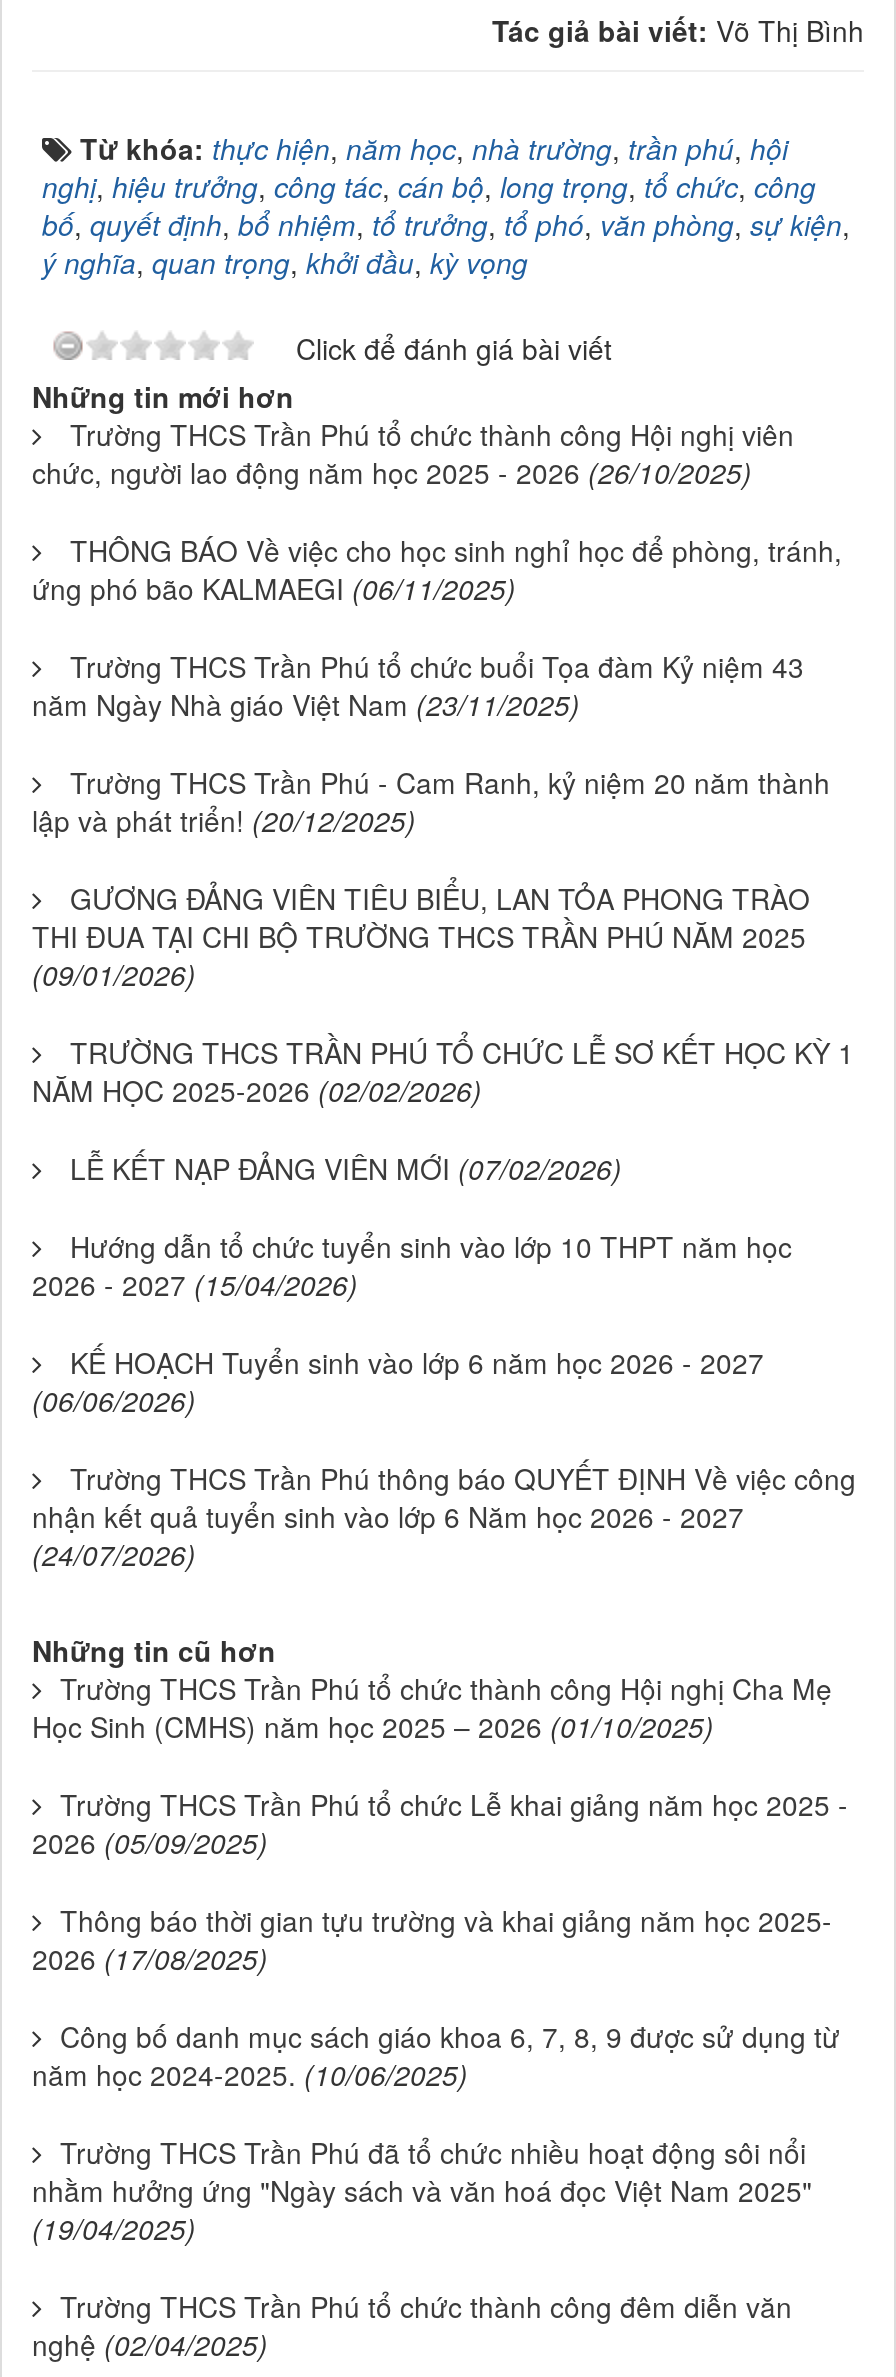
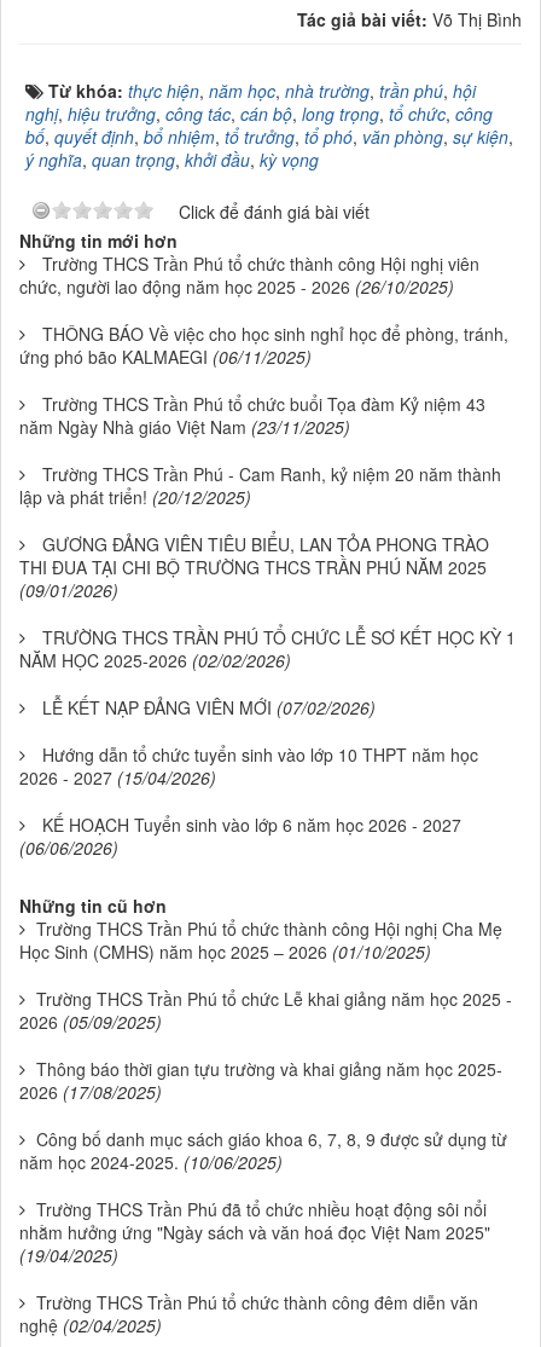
- Trường THCS Trần Phú thông báo QUYẾT ĐỊNH Về việc công
- nhận kết quả tuyển sinh vào lớp 6 Năm học 2026 - 2027
- (24/07/2026)
